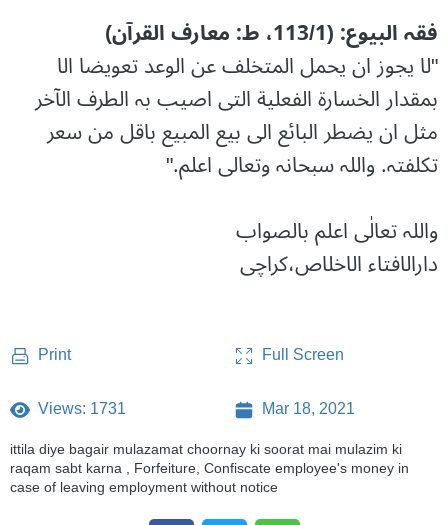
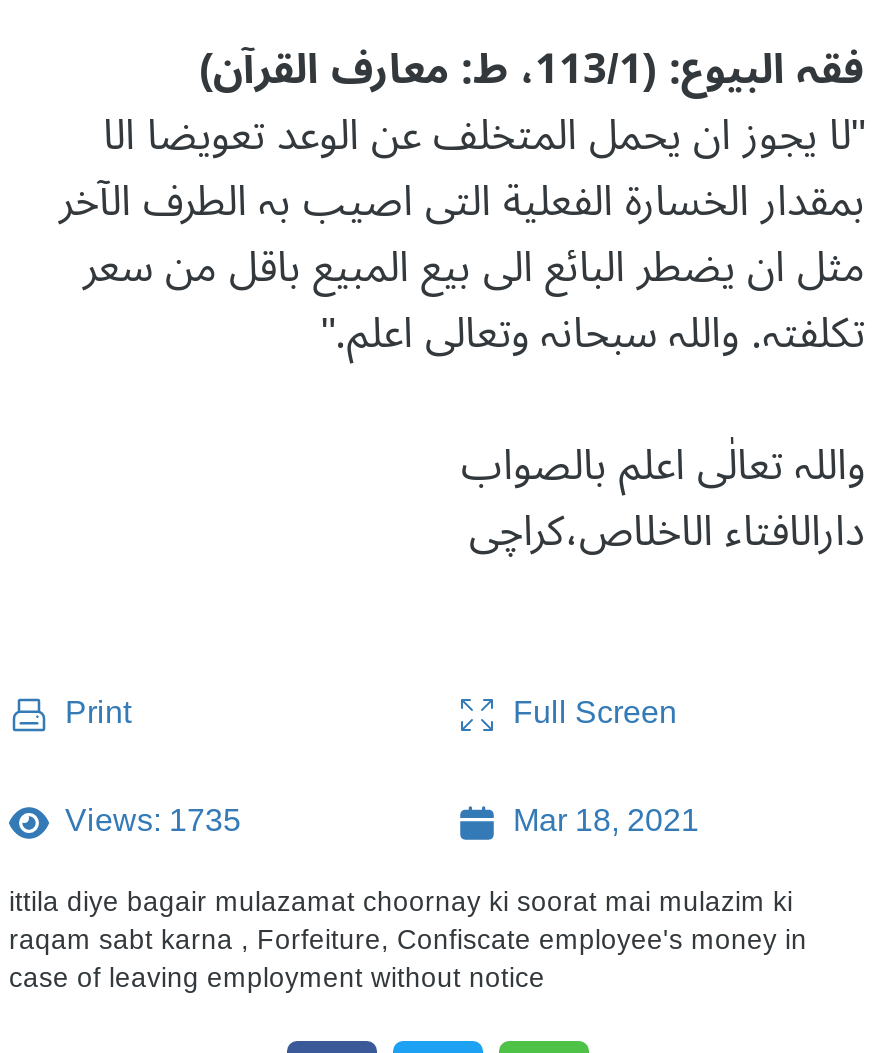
- Views: 1731
+ Views: 1735
